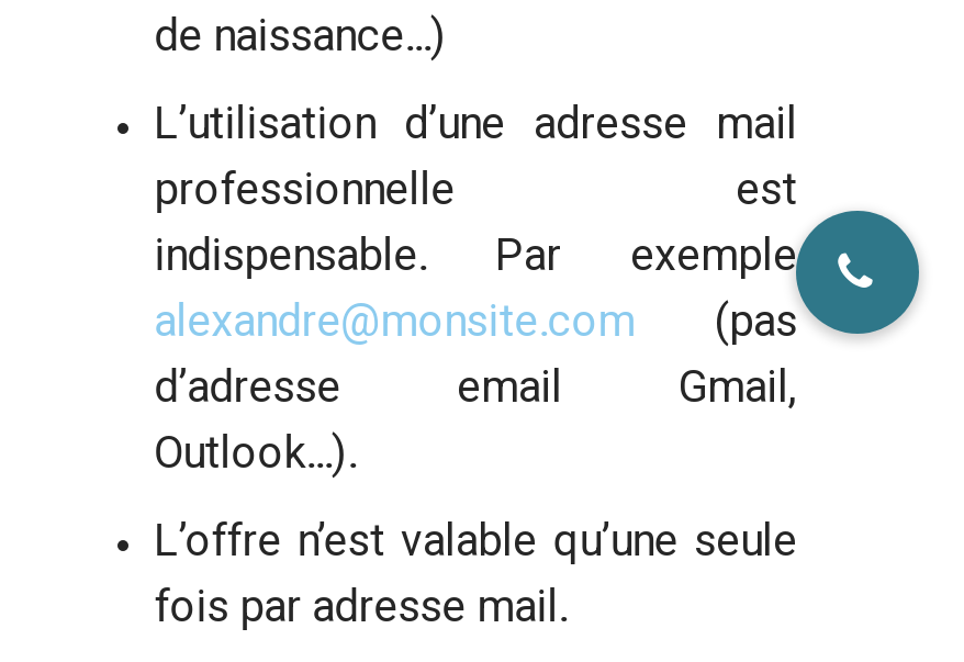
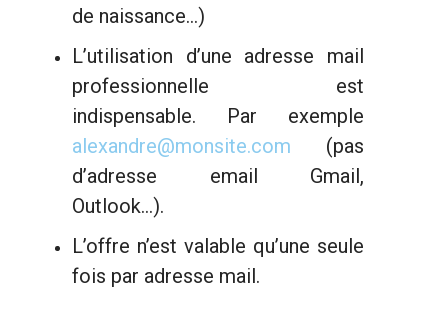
- [image]
